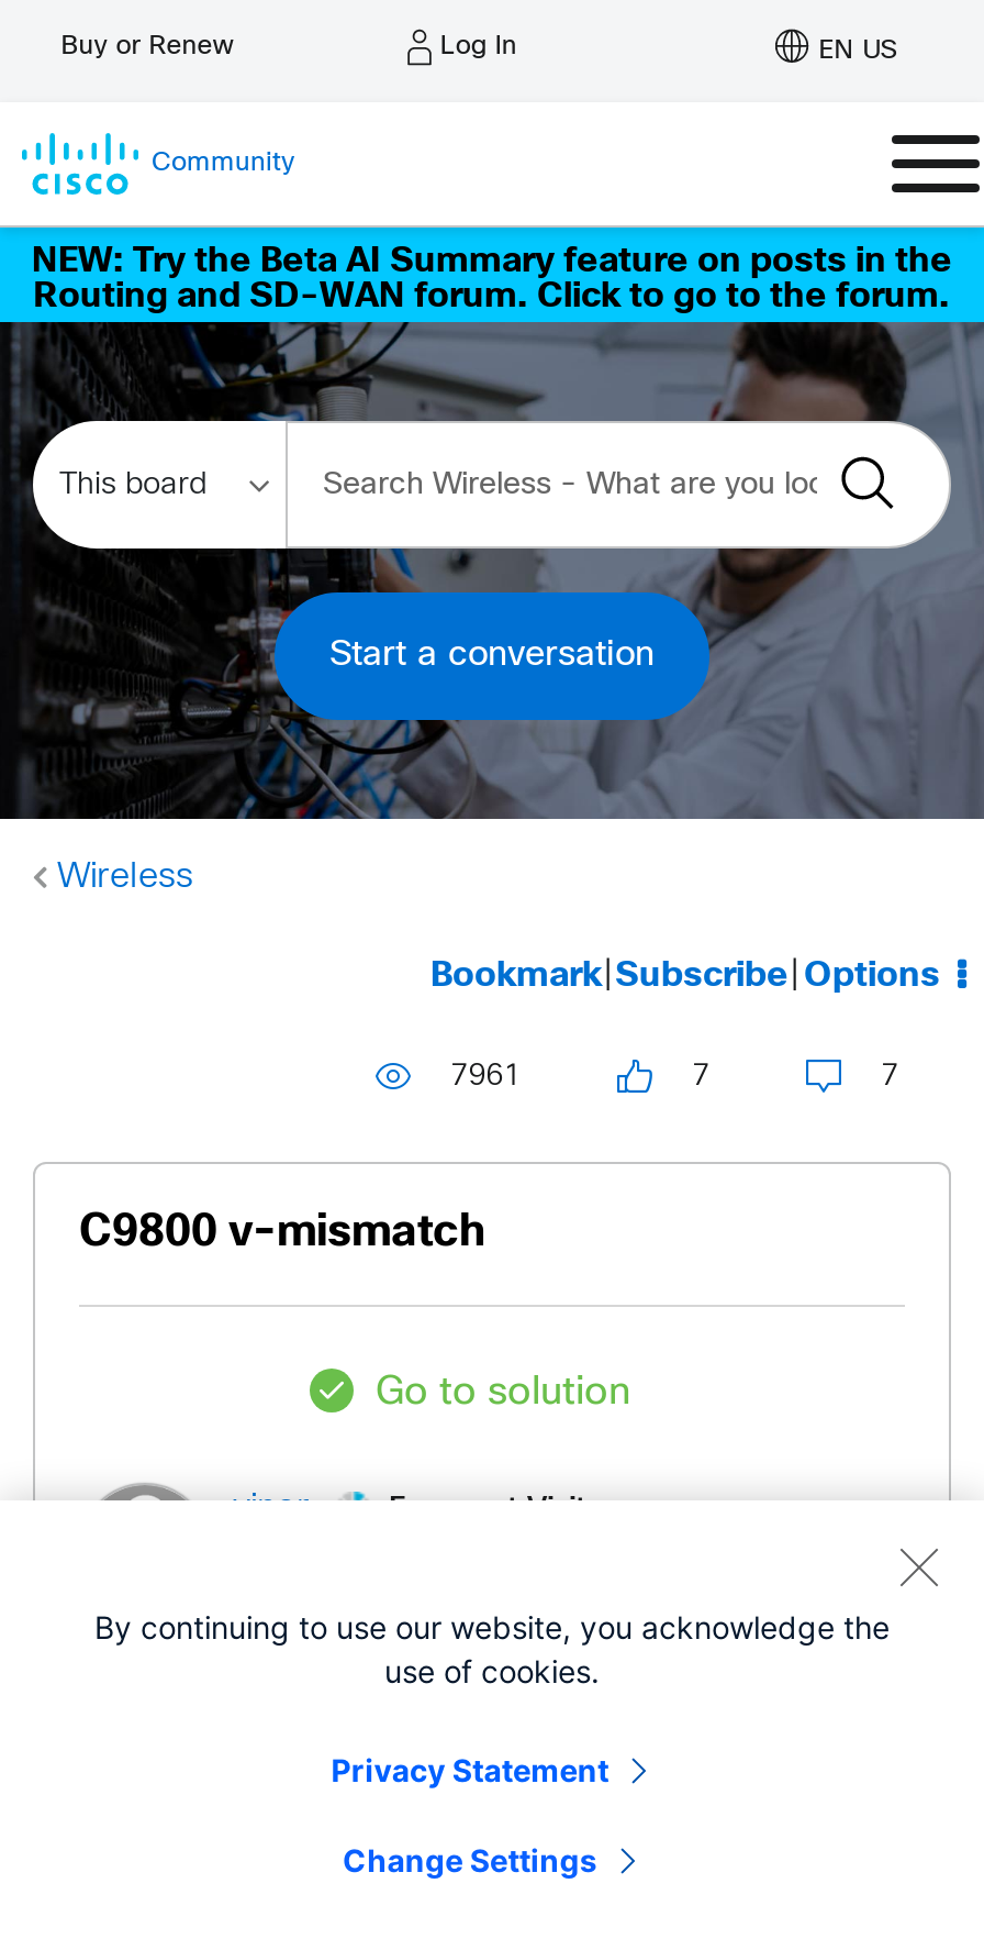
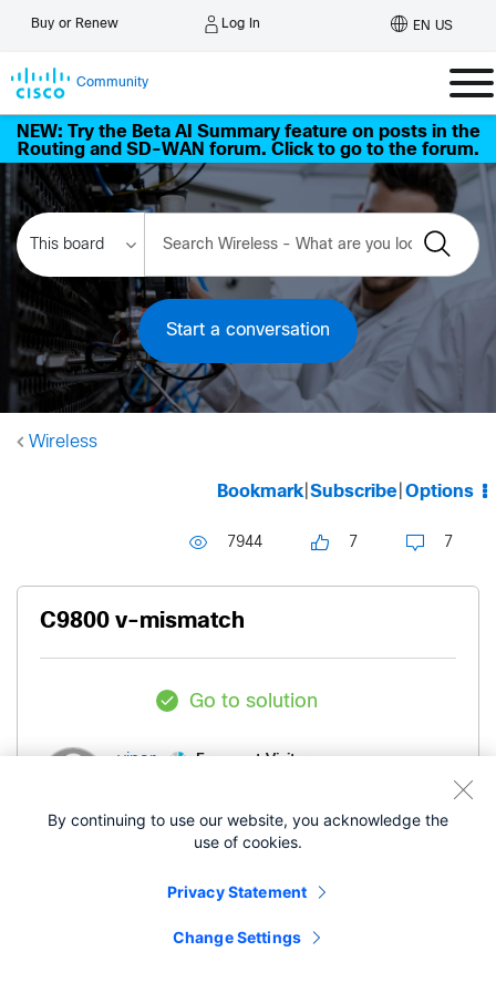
- 7961
+ 7944
